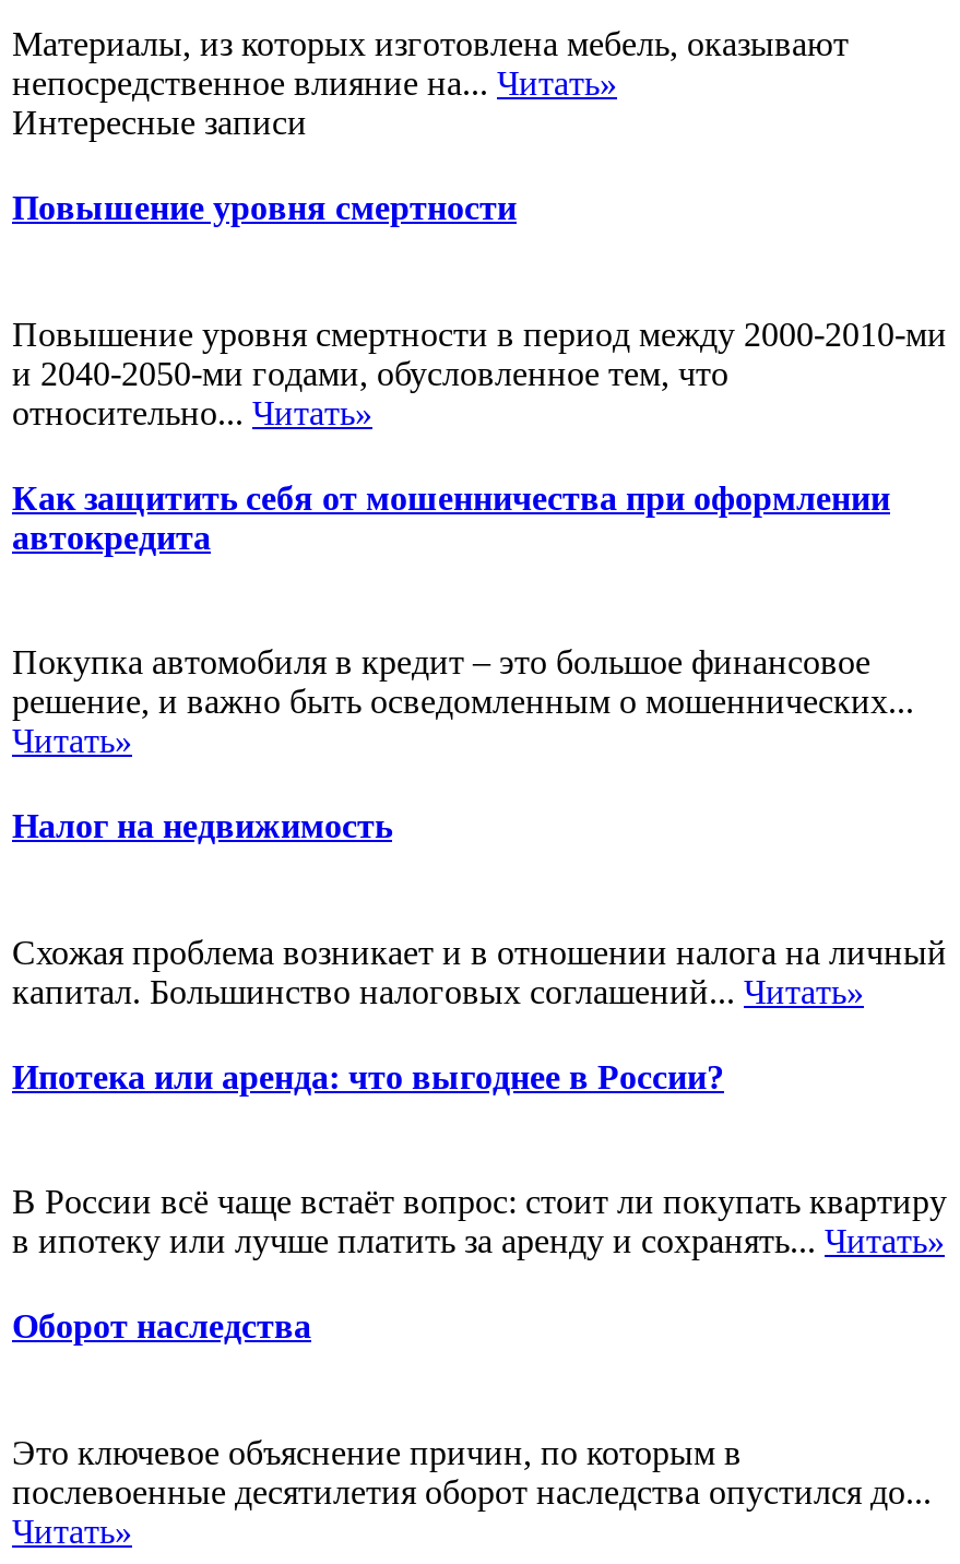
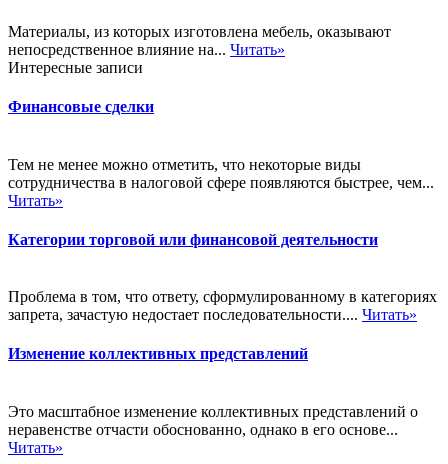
- Повышение уровня смертности
- Повышение уровня смертности в период между 2000-2010-ми
- и 2040-2050-ми годами, обусловленное тем, что
- относительно... Читать»
- Как защитить себя от мошенничества при оформлении
- автокредита
- Покупка автомобиля в кредит – это большое финансовое
- решение, и важно быть осведомленным о мошеннических...
+ Финансовые сделки
+ Тем не менее можно отметить, что некоторые виды
+ сотрудничества в налоговой сфере появляются быстрее, чем...

- Налог на недвижимость
- Схожая проблема возникает и в отношении налога на личный
- капитал. Большинство налоговых соглашений... Читать»
- Ипотека или аренда: что выгоднее в России?
- В России всё чаще встаёт вопрос: стоит ли покупать квартиру
- в ипотеку или лучше платить за аренду и сохранять... Читать»
- Оборот наследства
- Это ключевое объяснение причин, по которым в
- послевоенные десятилетия оборот наследства опустился до...
+ Категории торговой или финансовой деятельности
+ Проблема в том, что ответу, сформулированному в категориях
+ запрета, зачастую недостает последовательности.... Читать»
+ Изменение коллективных представлений
+ Это масштабное изменение коллективных представлений о
+ неравенстве отчасти обоснованно, однако в его основе...
